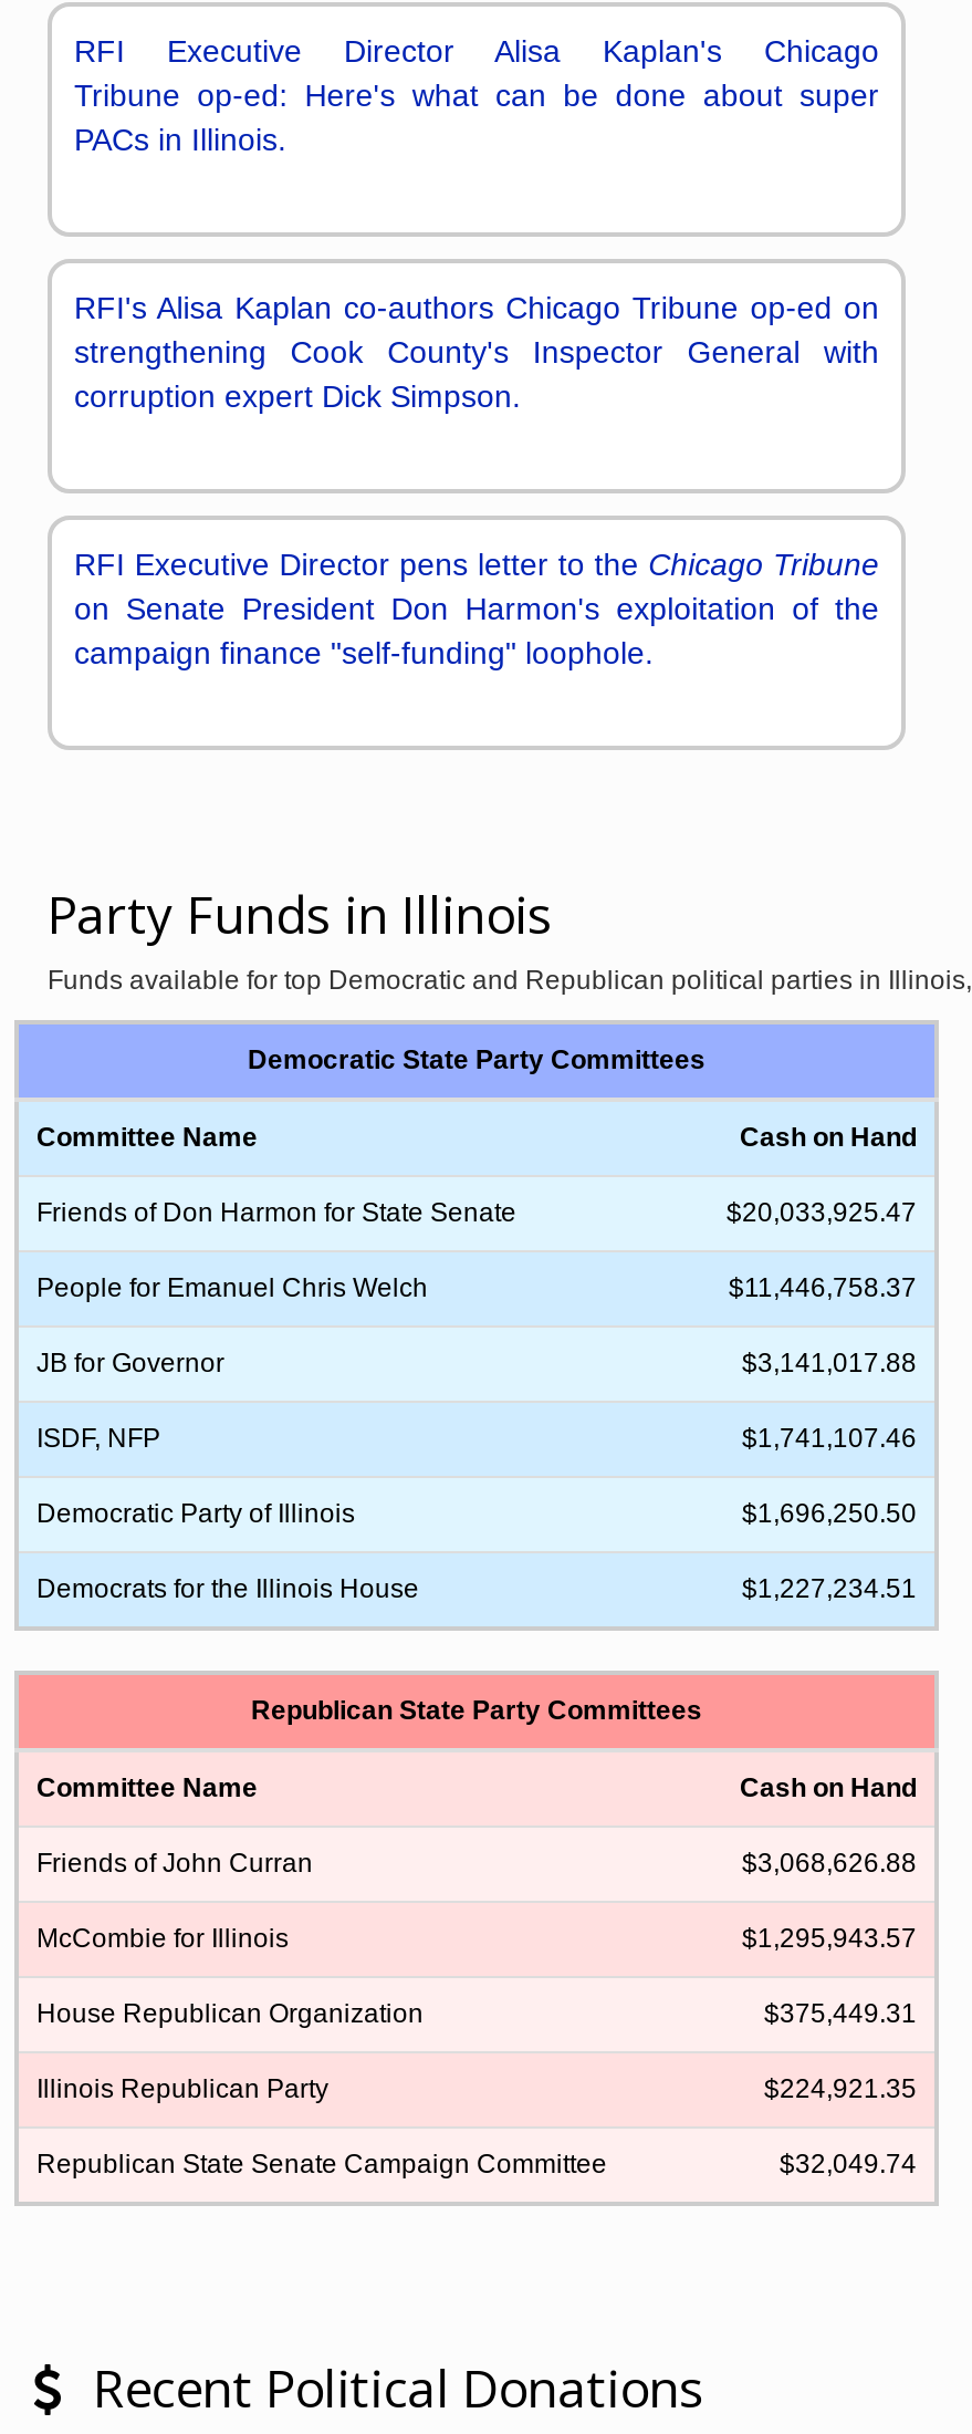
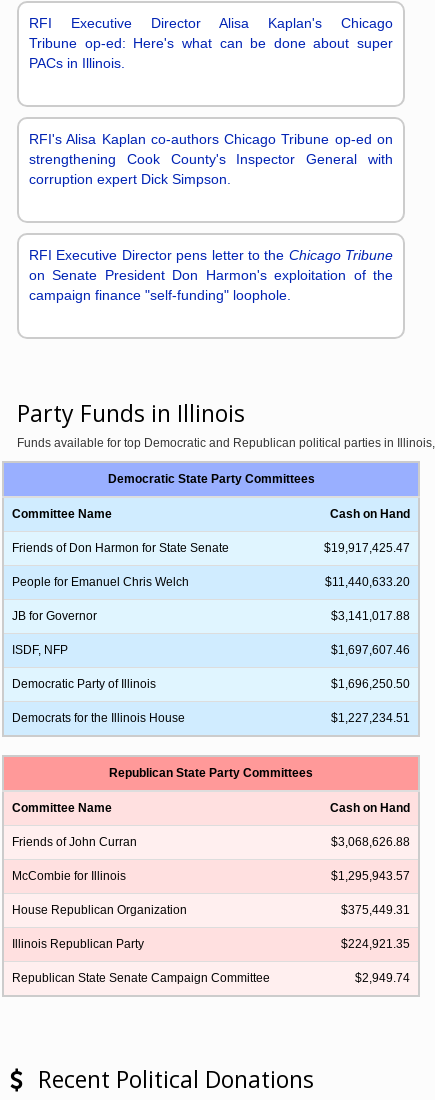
- $20,033,925.47
+ $19,917,425.47

- $11,446,758.37
+ $11,440,633.20

- $1,741,107.46
+ $1,697,607.46

- $32,049.74
+ $2,949.74
